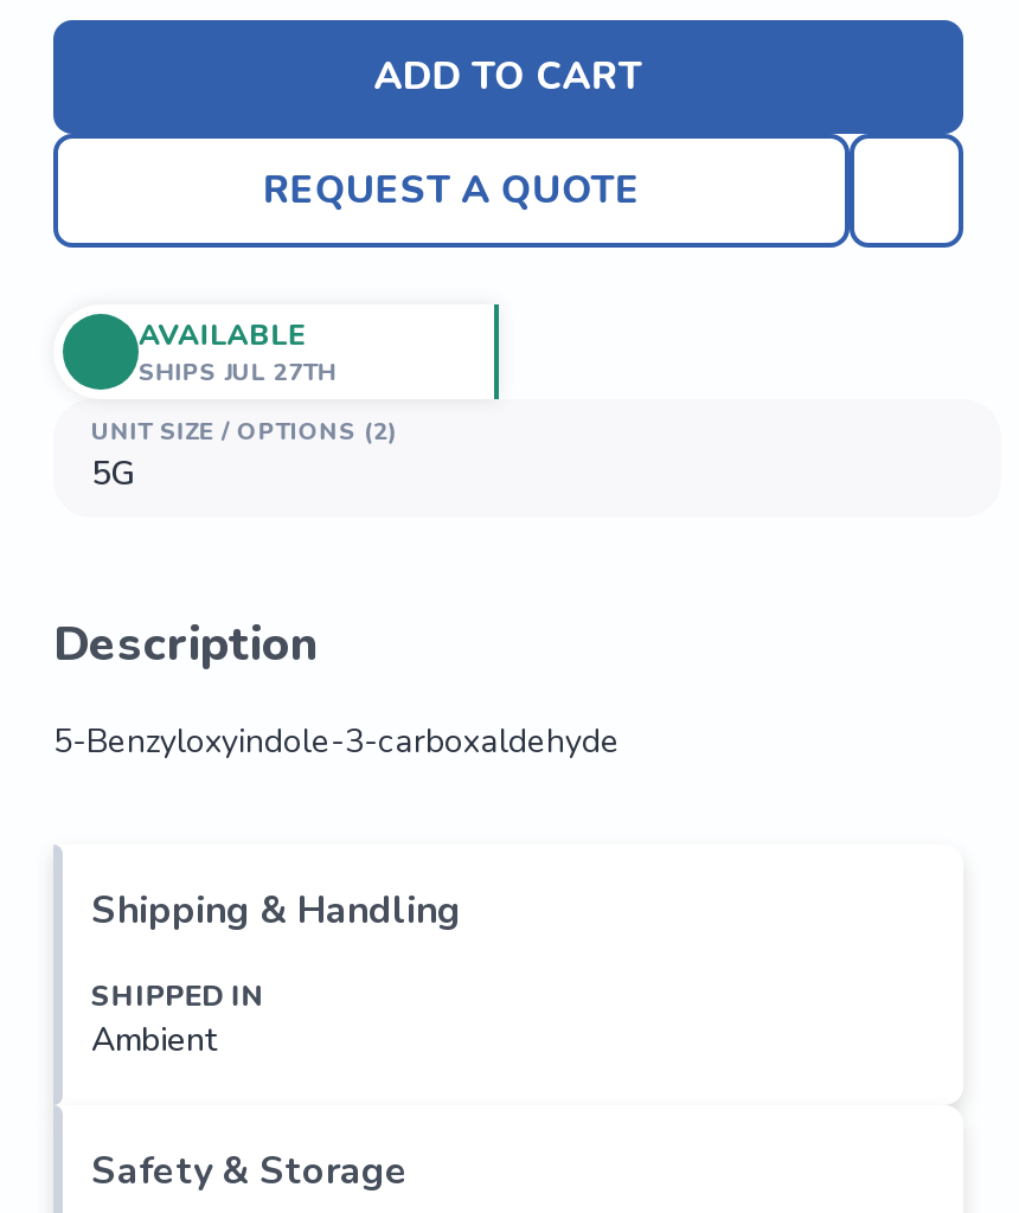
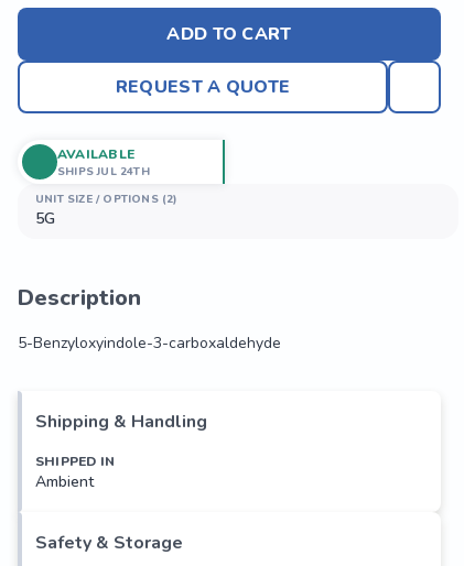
- SHIPS JUL 27TH
+ SHIPS JUL 24TH
